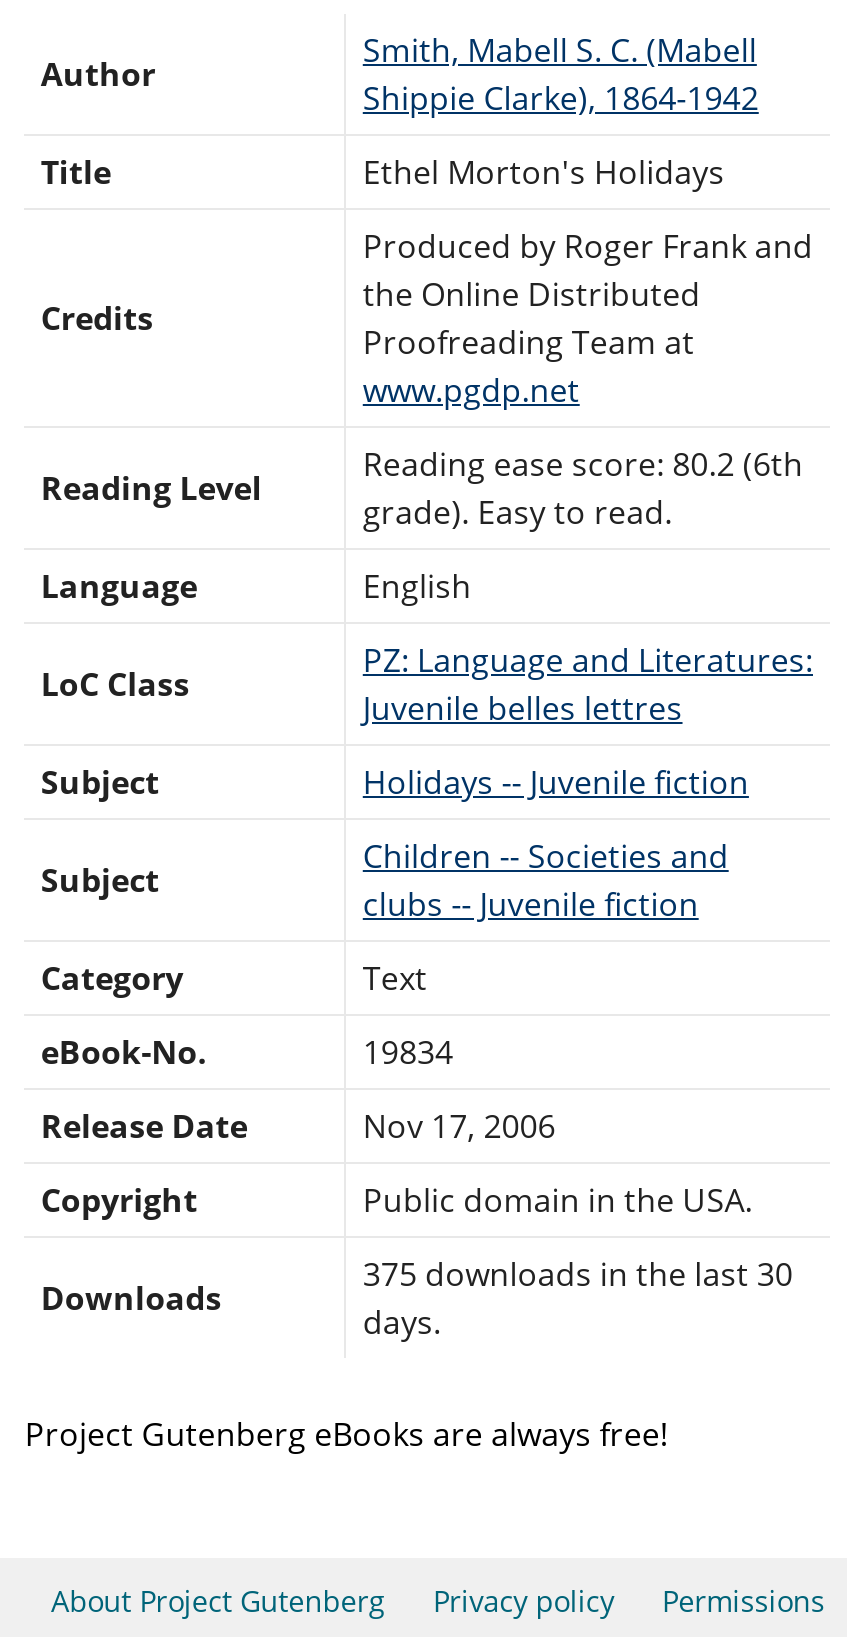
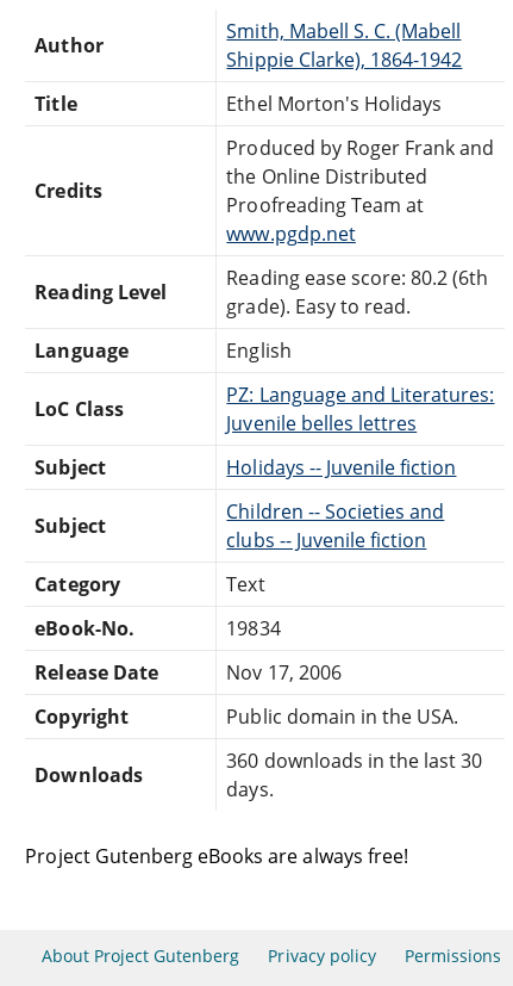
- 375 downloads in the last 30
+ 360 downloads in the last 30
